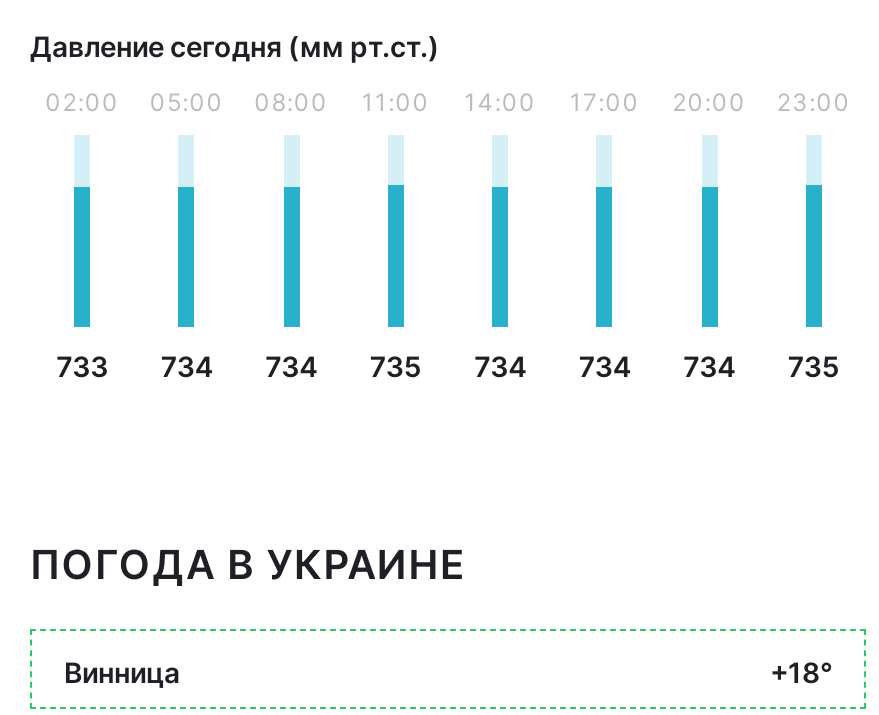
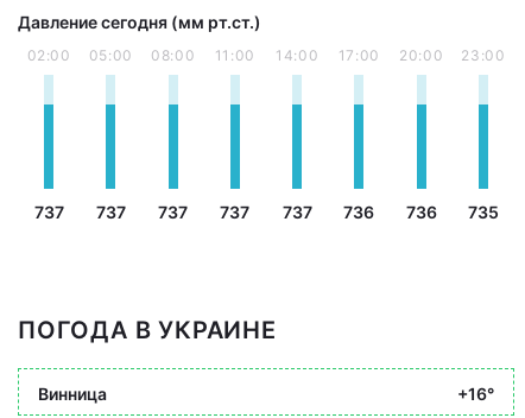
- 733
+ 737

- 734
+ 737

- 734
+ 737

- 735
+ 737

- 734
+ 737

- 734
+ 736

- 734
+ 736

- +18°
+ +16°
